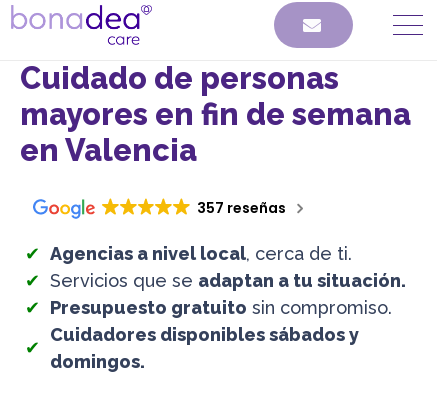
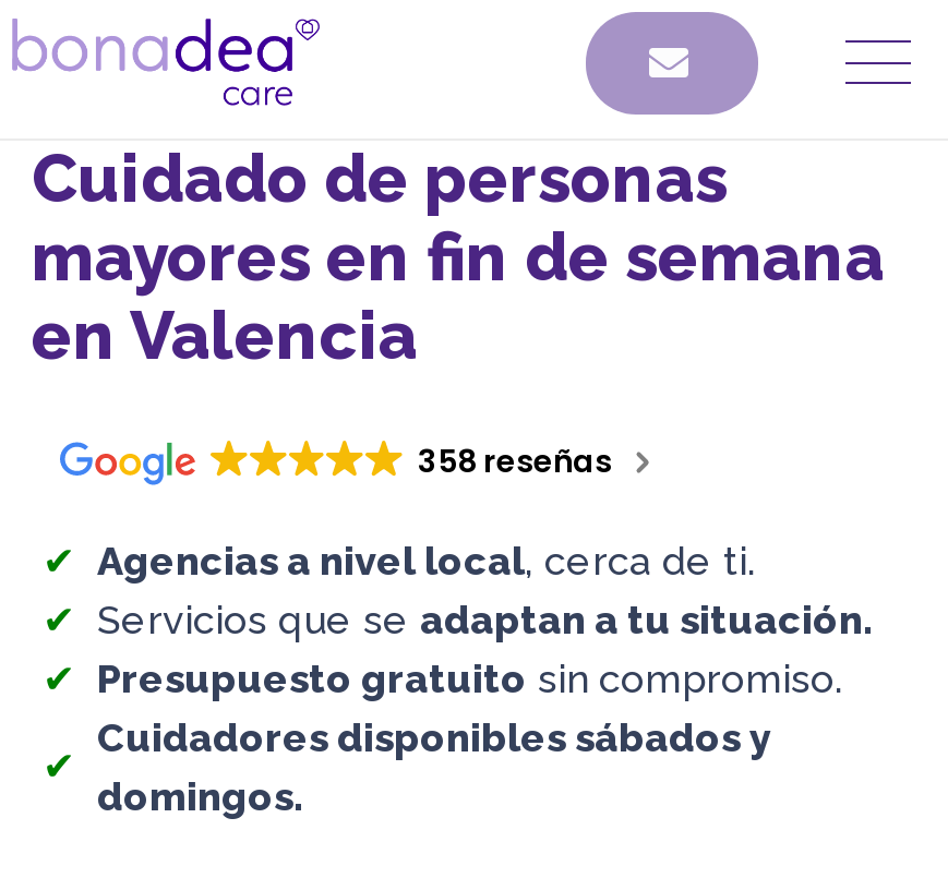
- 357 reseñas
+ 358 reseñas
